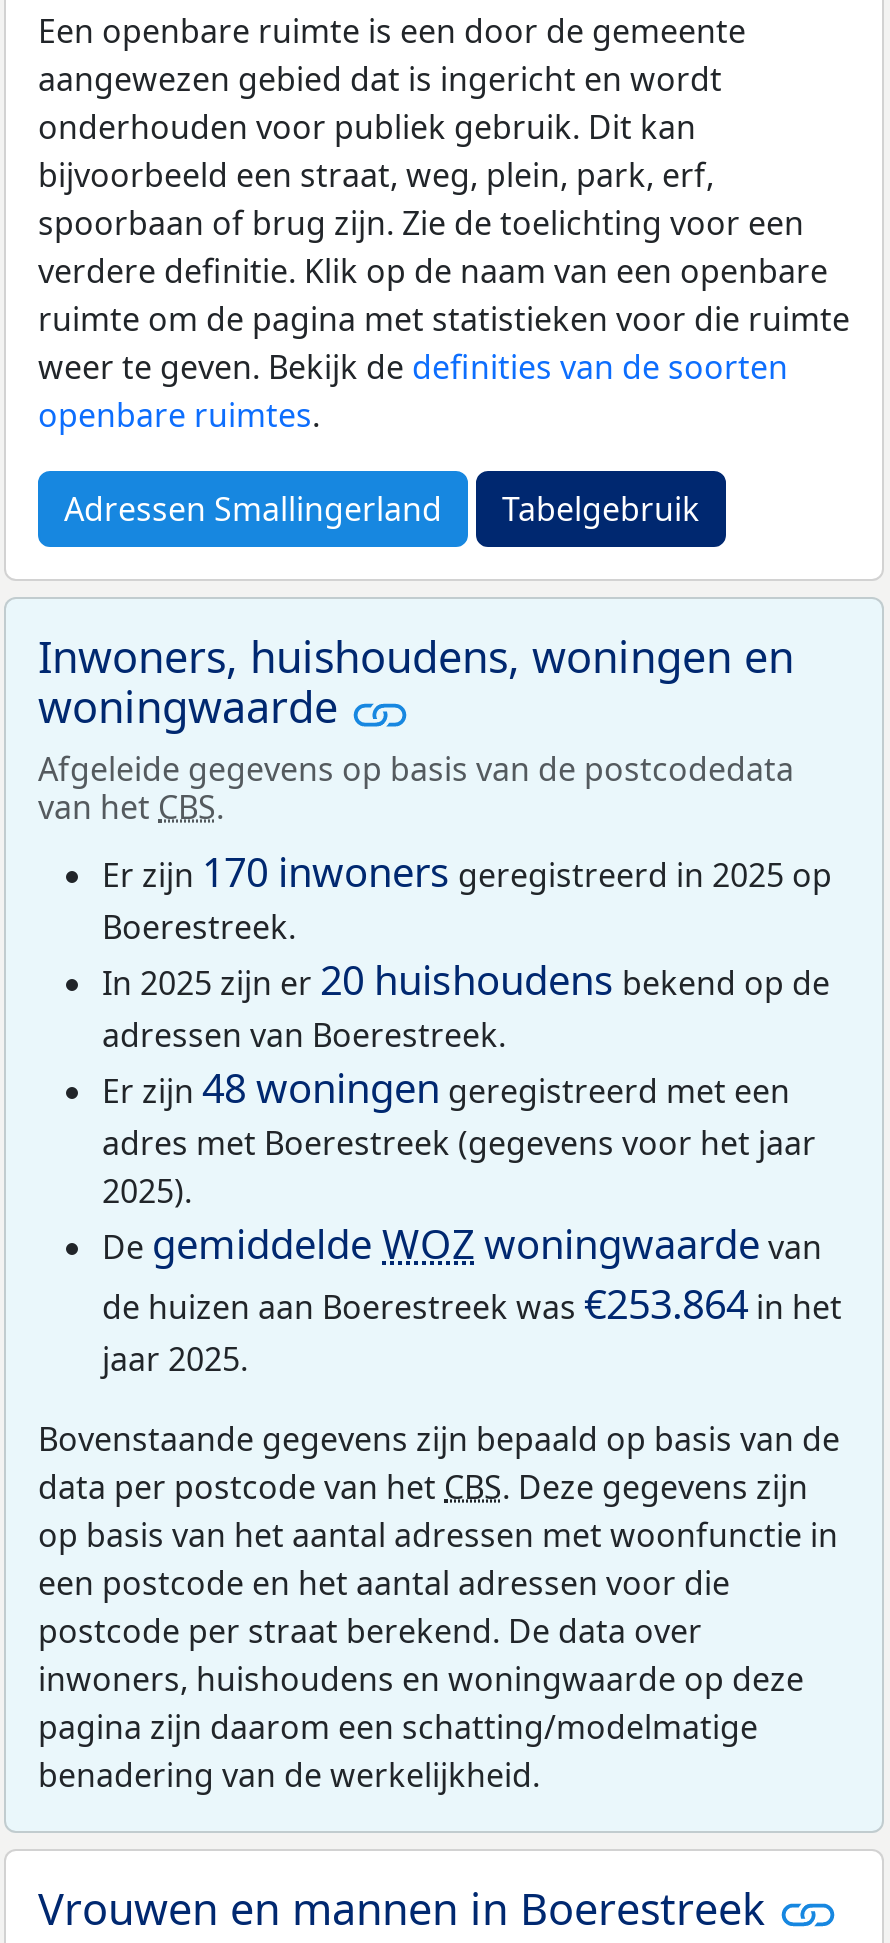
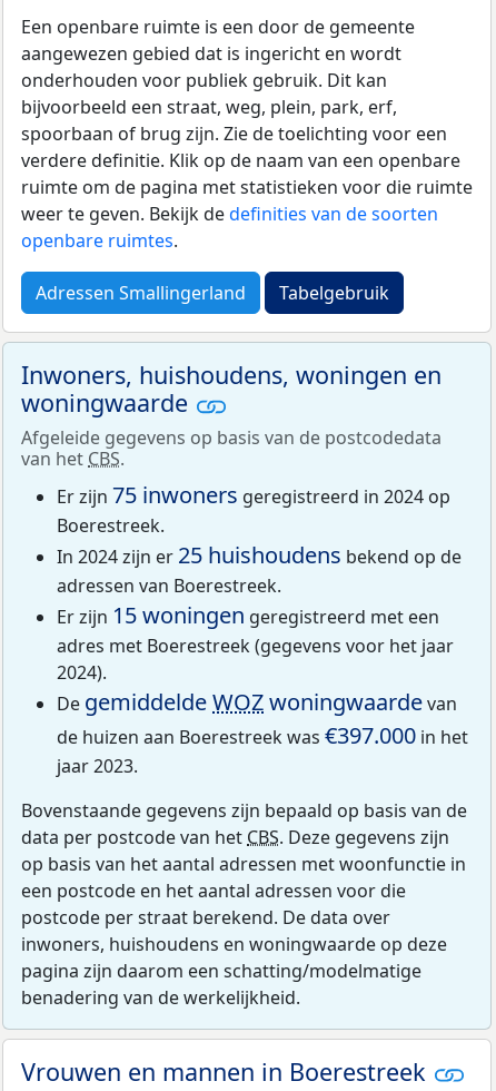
- Er zijn 170 inwoners geregistreerd in 2025 op
+ Er zijn 75 inwoners geregistreerd in 2024 op

- In 2025 zijn er 20 huishoudens bekend op de
+ In 2024 zijn er 25 huishoudens bekend op de

- Er zijn 48 woningen geregistreerd met een
+ Er zijn 15 woningen geregistreerd met een

- 2025).
+ 2024).

- de huizen aan Boerestreek was €253.864 in het
+ de huizen aan Boerestreek was €397.000 in het

- jaar 2025.
+ jaar 2023.
